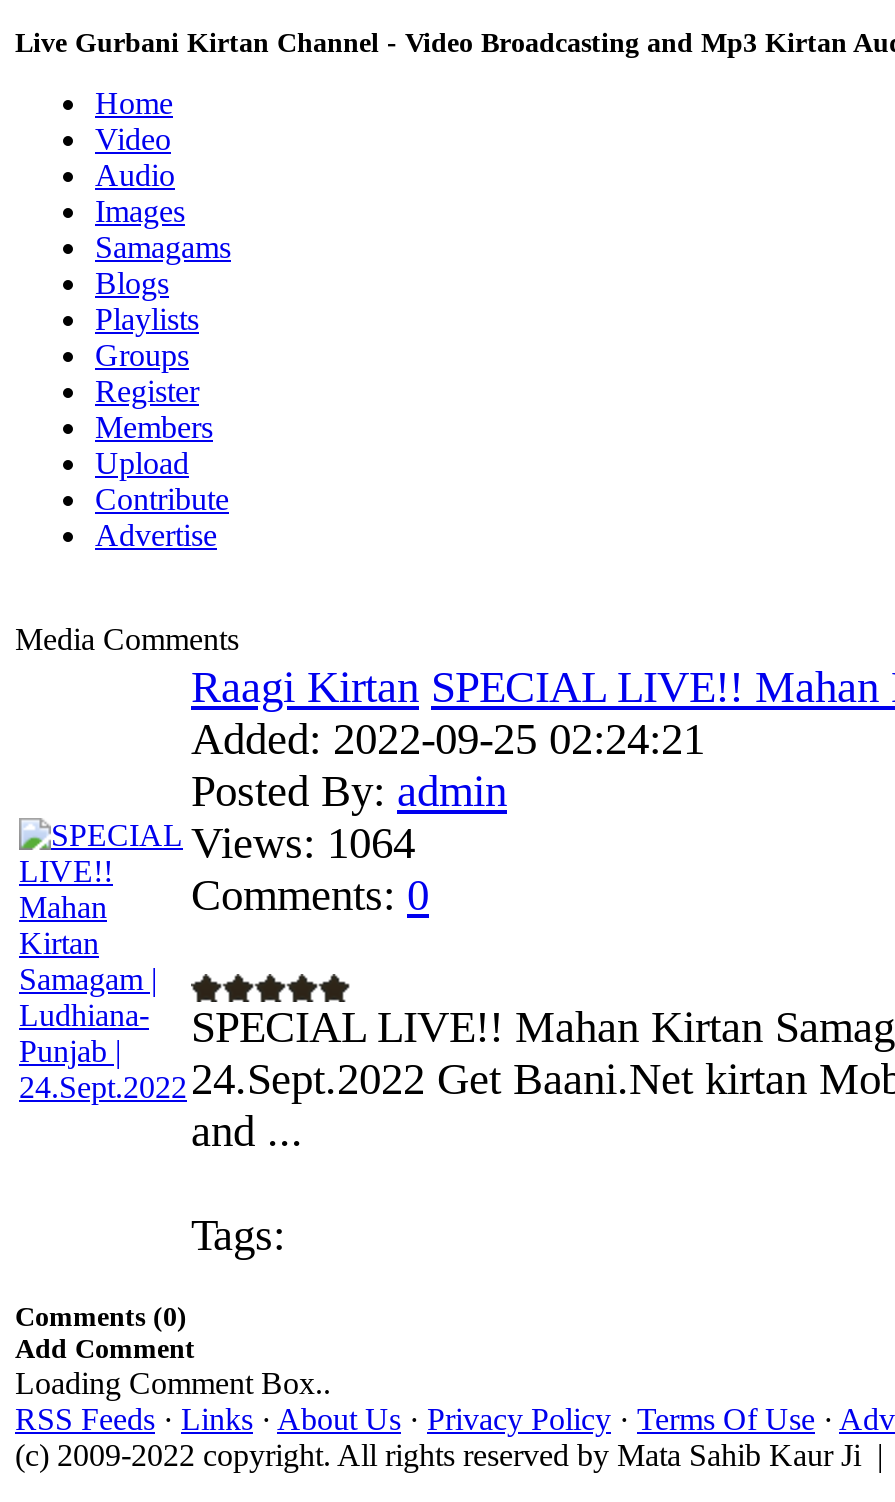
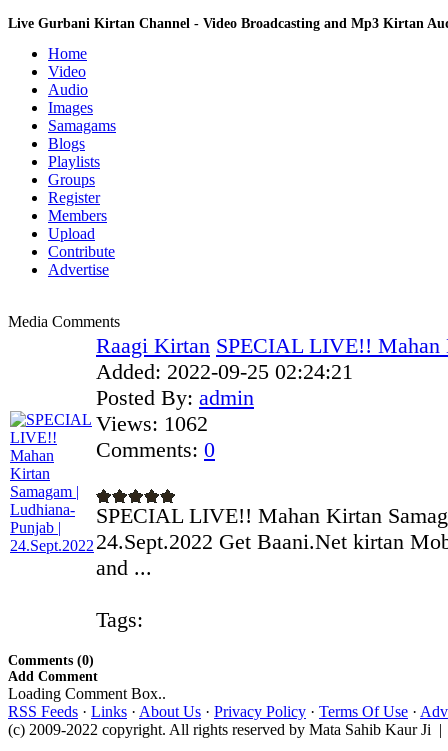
- Views: 1064
+ Views: 1062
